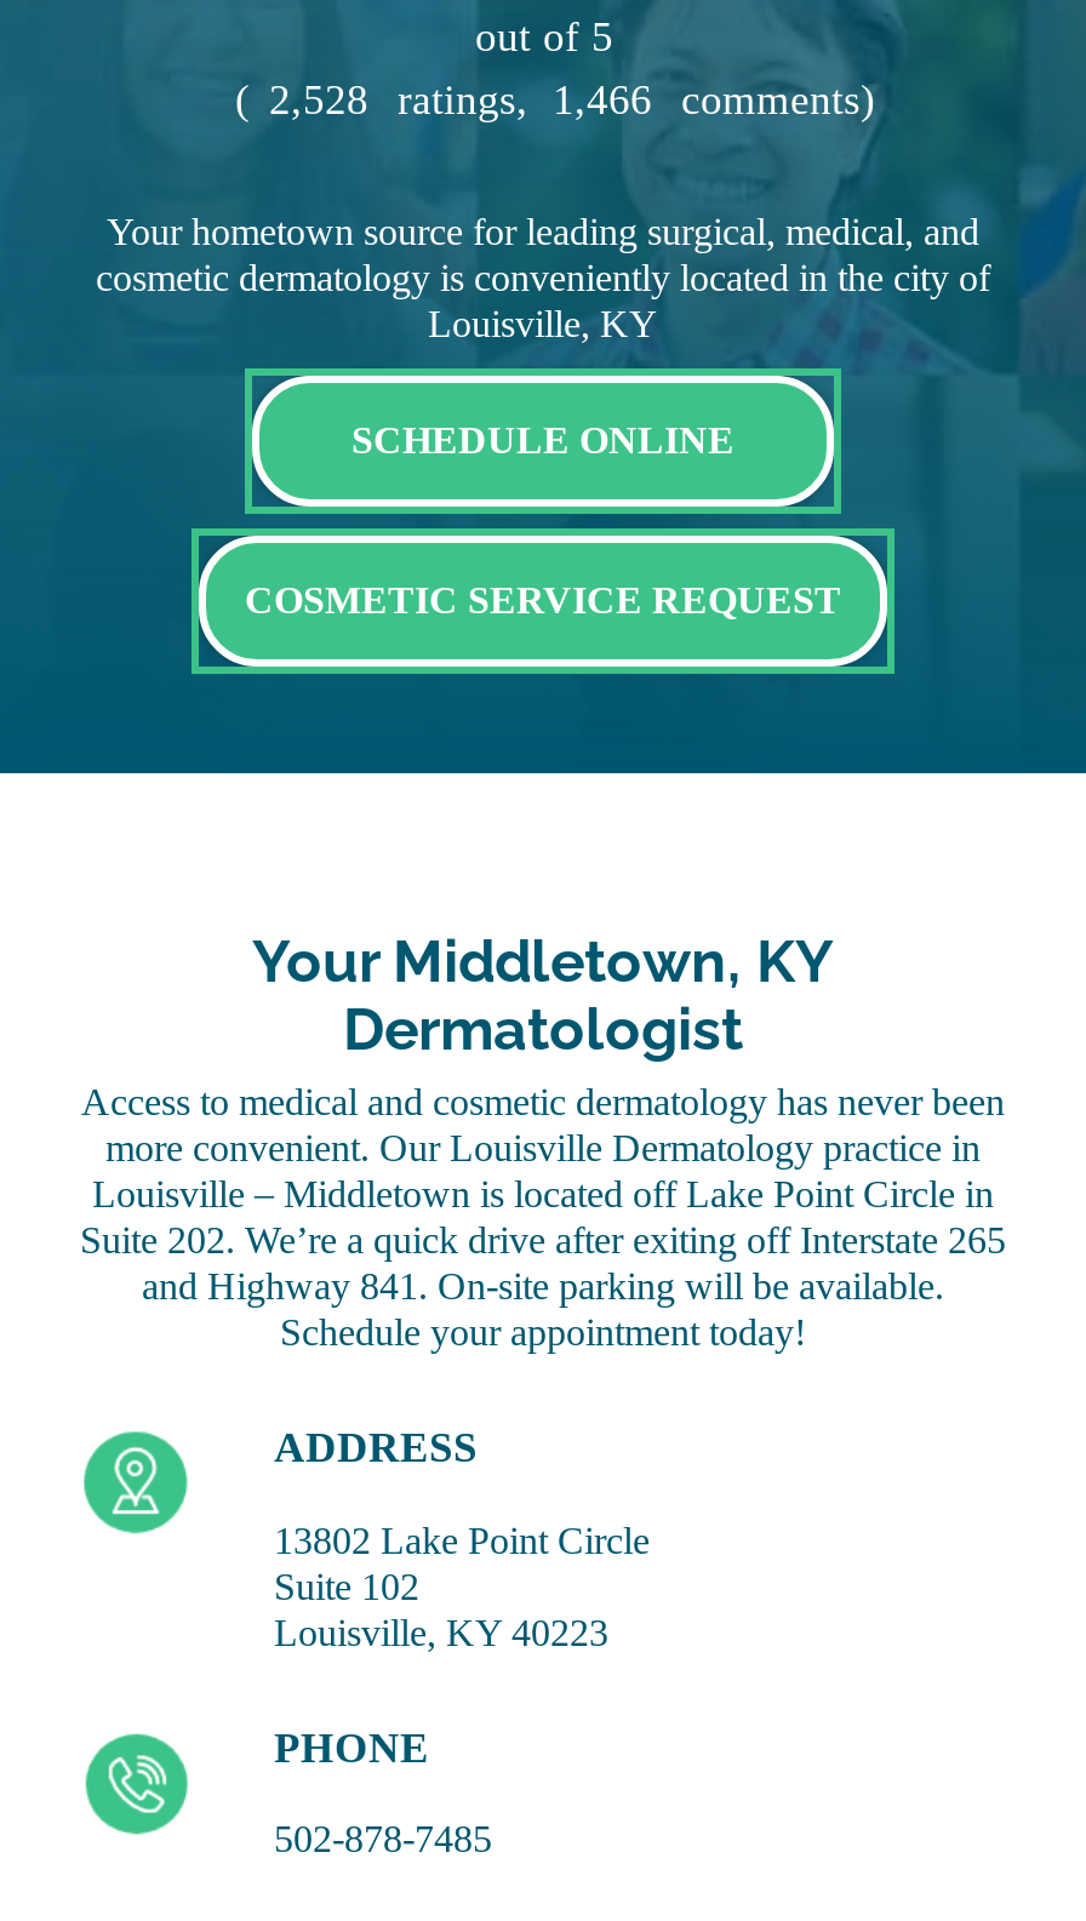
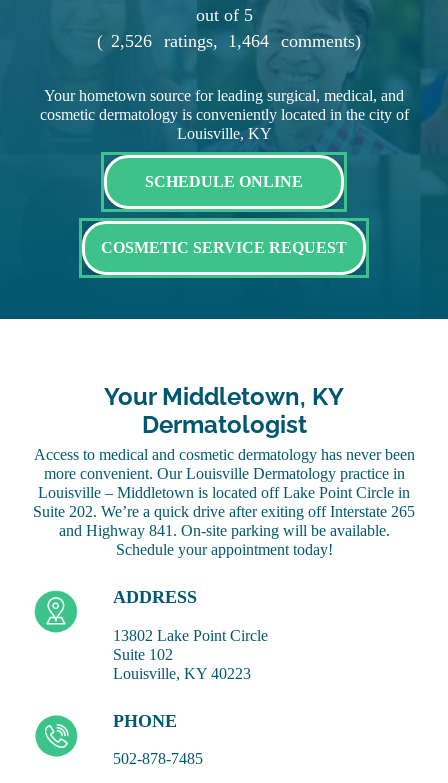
- ( 2,528 ratings, 1,466 comments)
+ ( 2,526 ratings, 1,464 comments)
